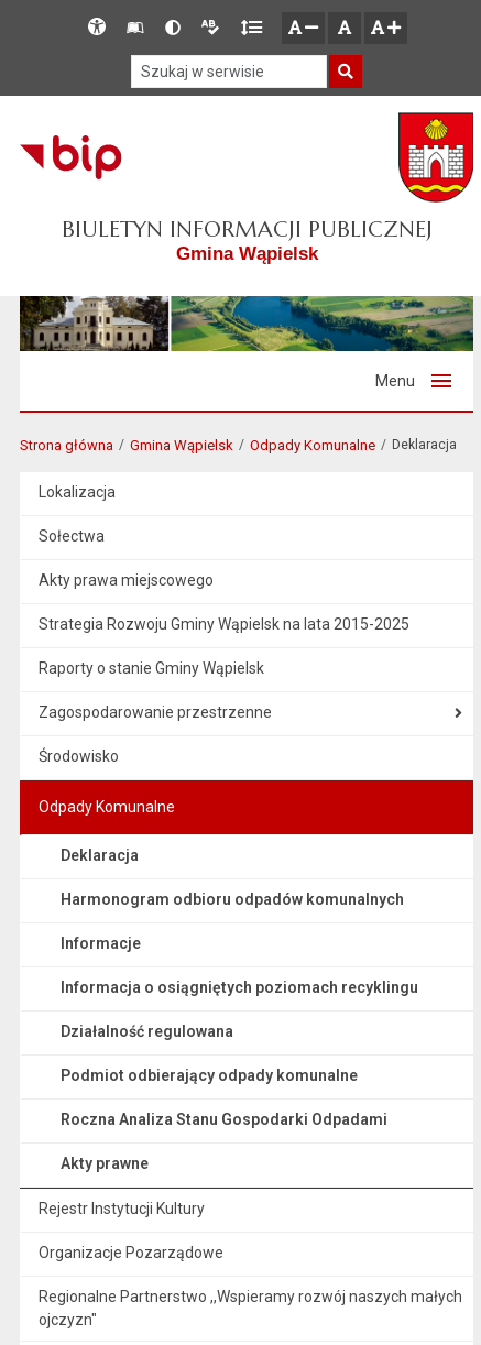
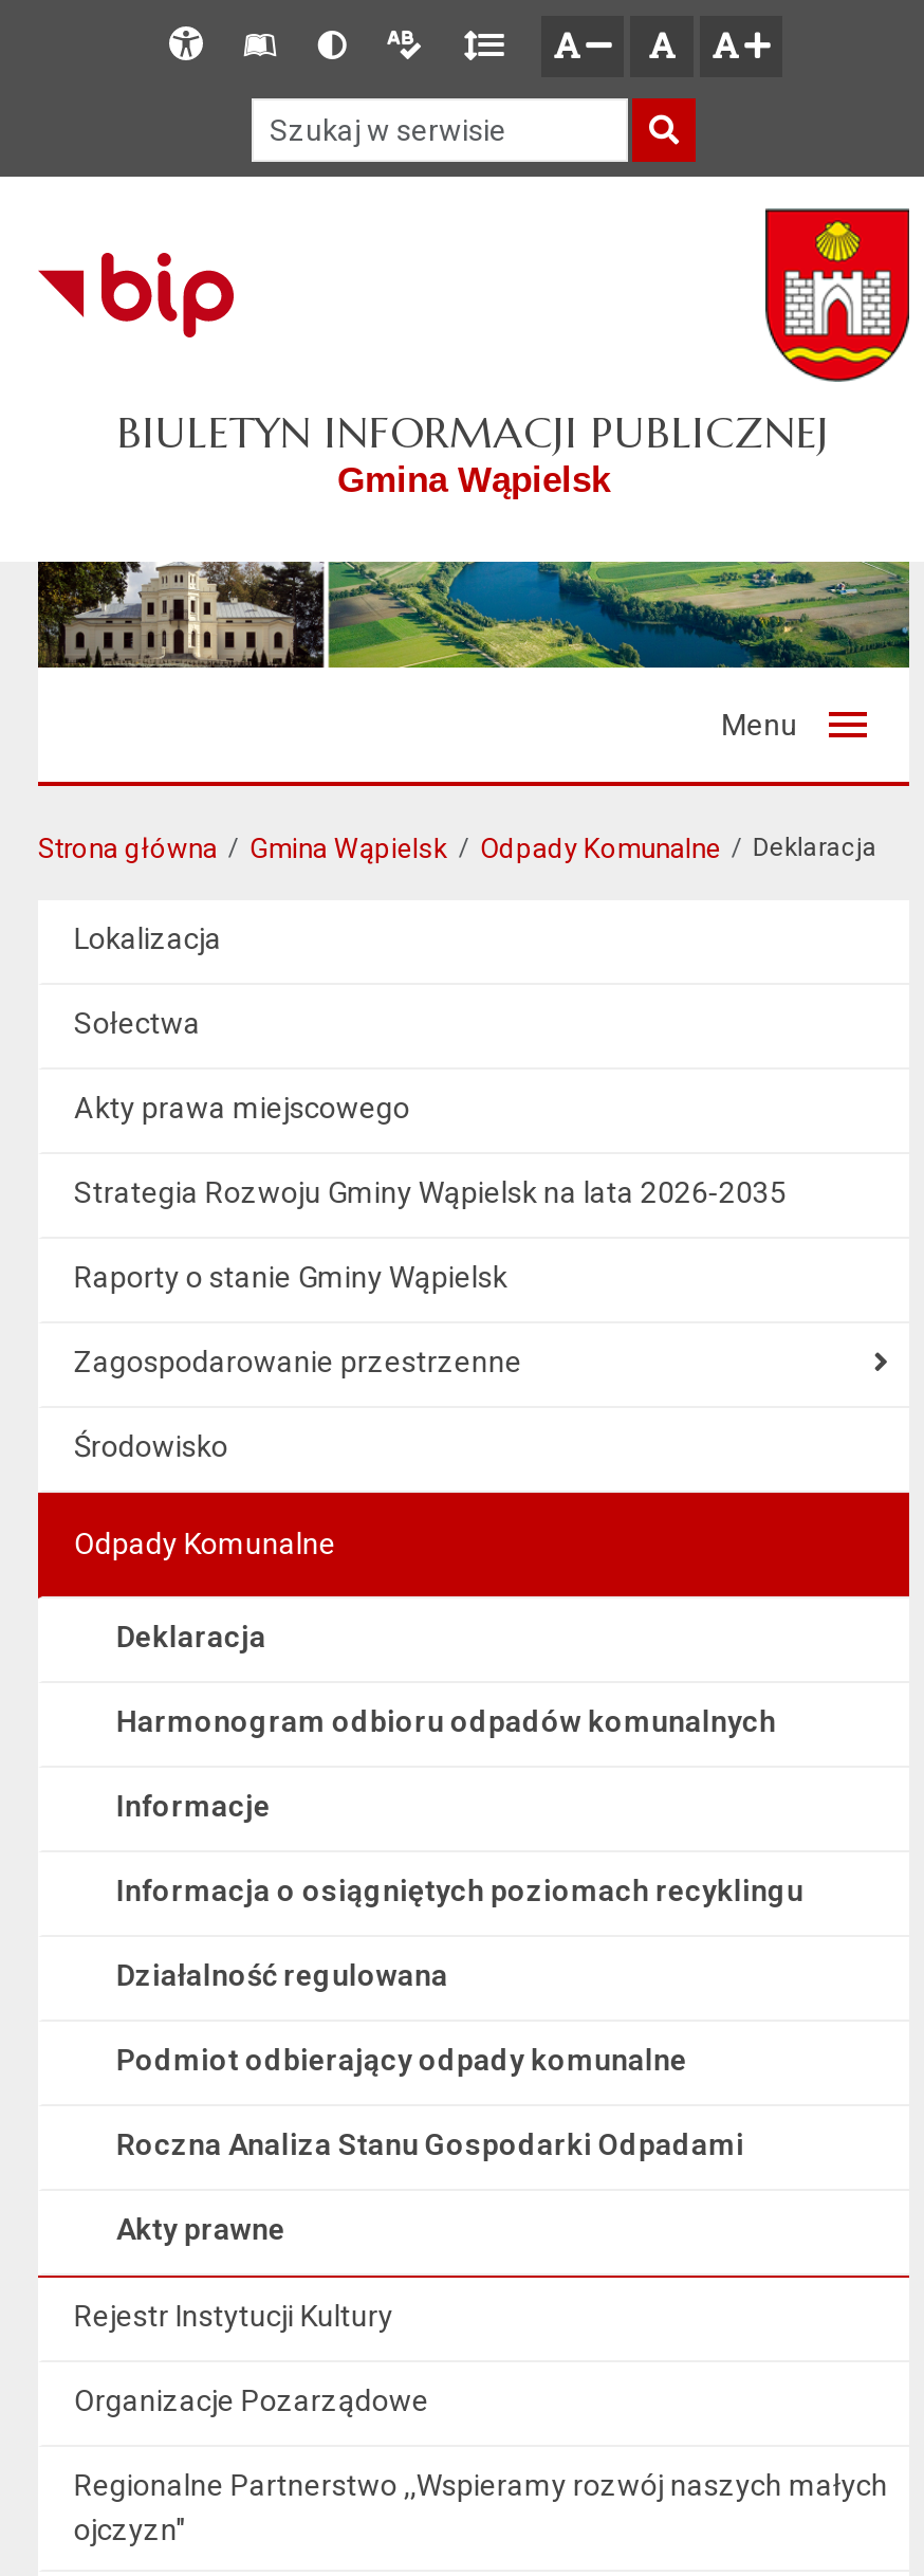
- Strategia Rozwoju Gminy Wąpielsk na lata 2015-2025
+ Strategia Rozwoju Gminy Wąpielsk na lata 2026-2035
